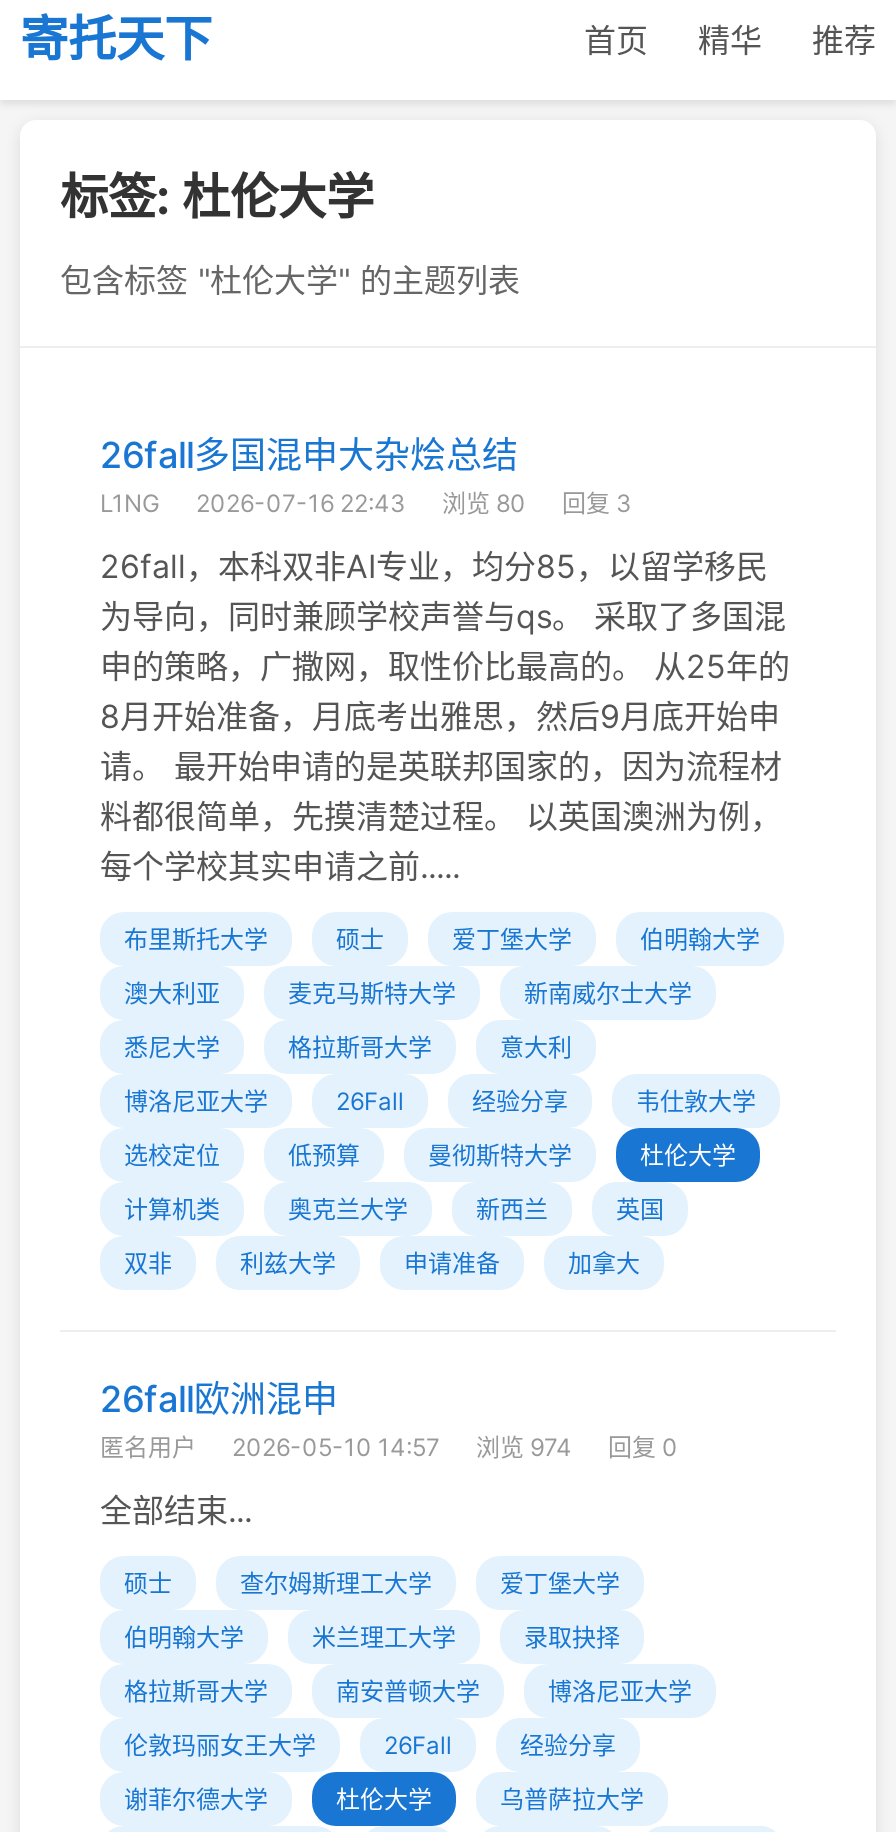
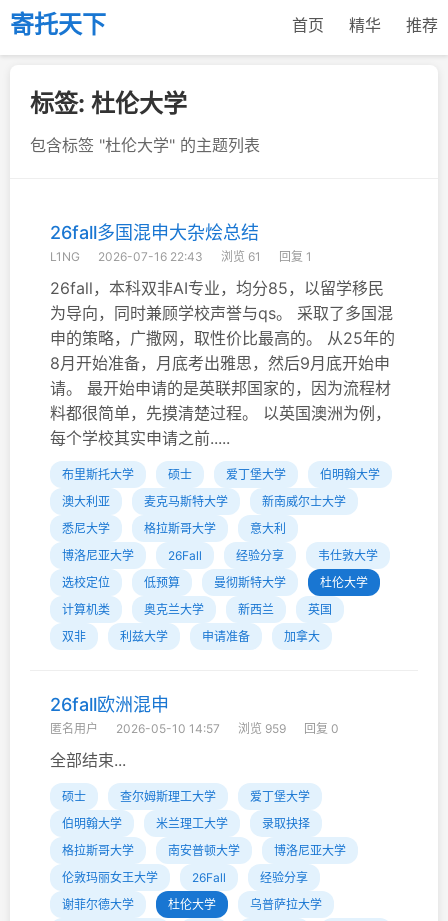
- 浏览 80
+ 浏览 61

- 回复 3
+ 回复 1

- 匿名用户 2026-05-10 14:57 浏览 974 回复 0
+ 匿名用户 2026-05-10 14:57 浏览 959 回复 0
